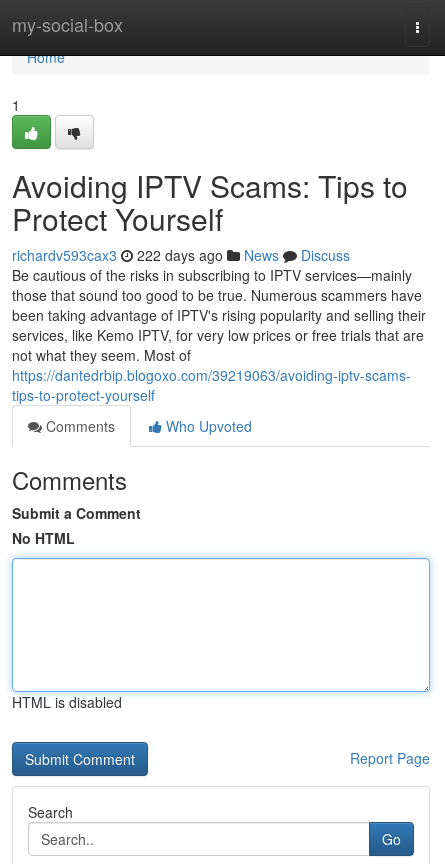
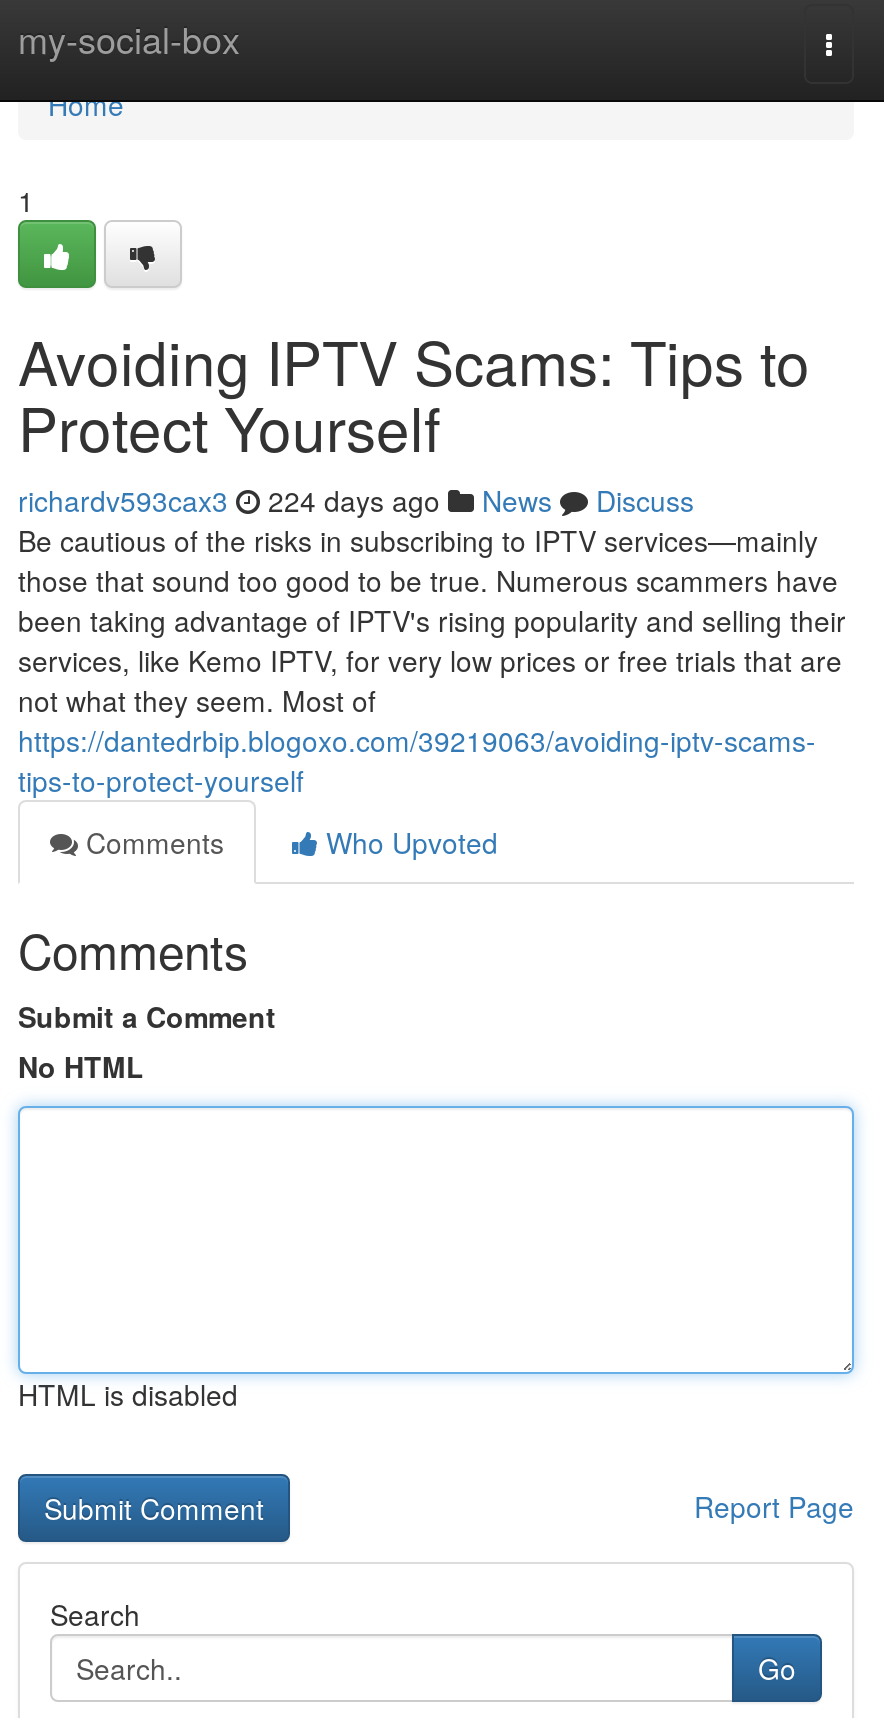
- richardv593cax3 222 days ago News Discuss
+ richardv593cax3 224 days ago News Discuss
